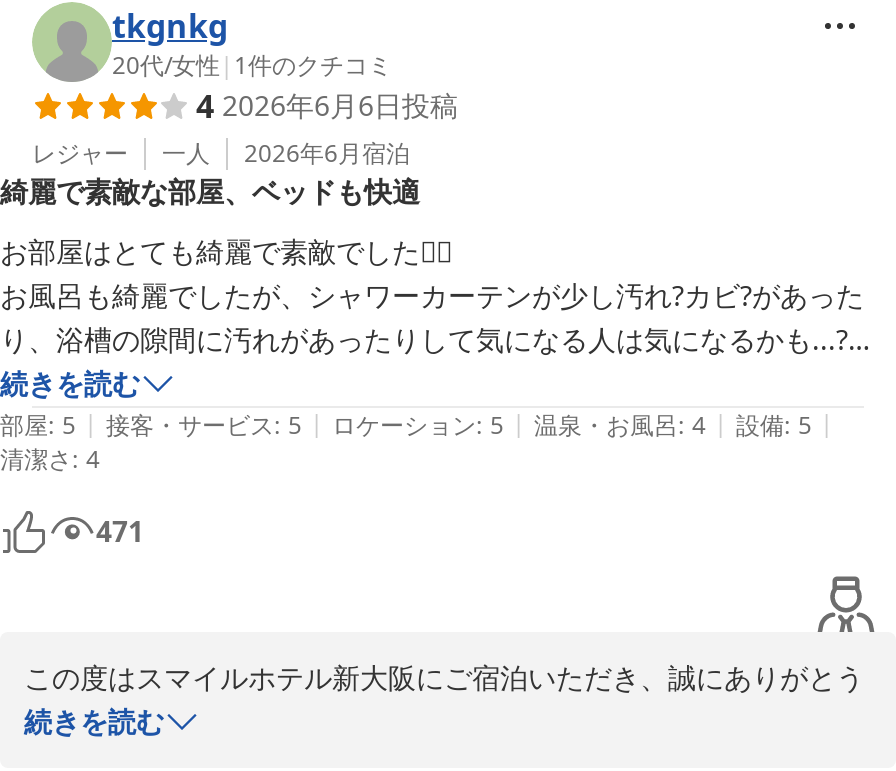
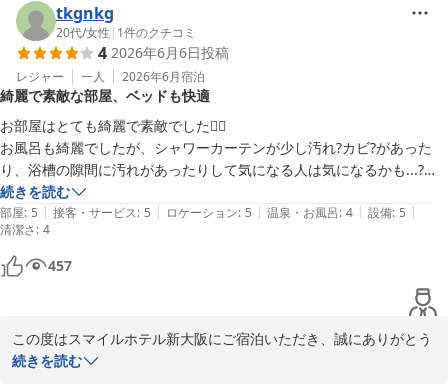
- 471
+ 457
